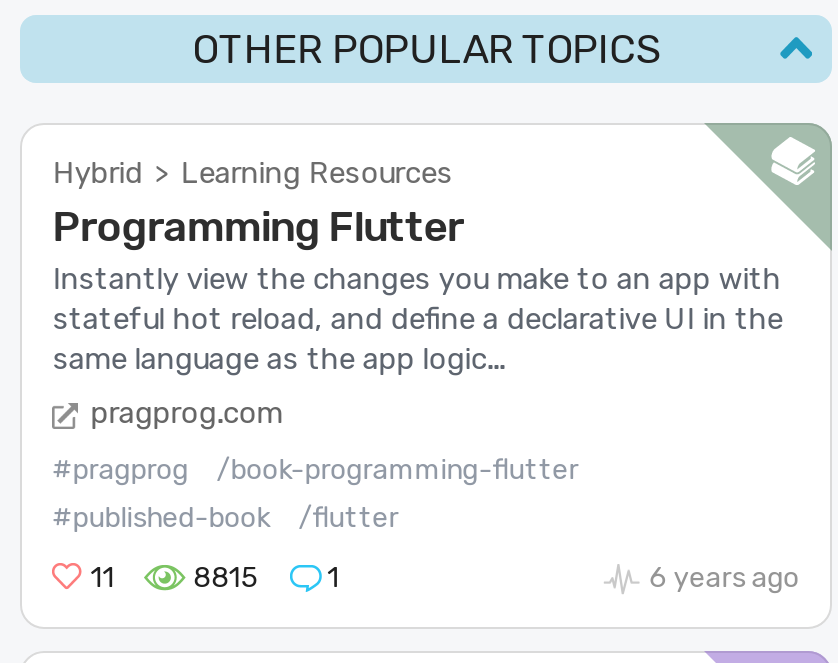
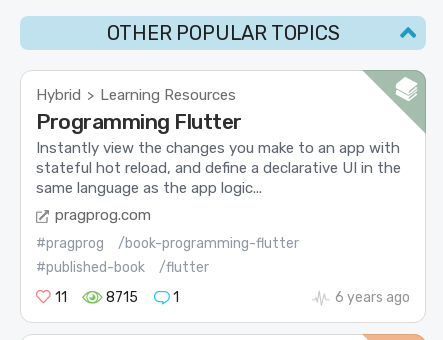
- 8815
+ 8715
